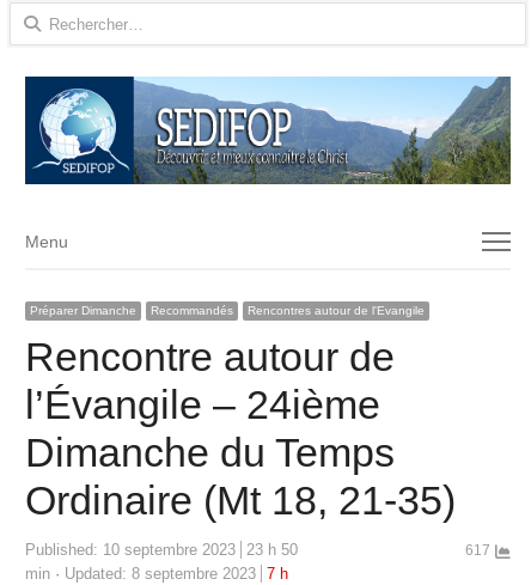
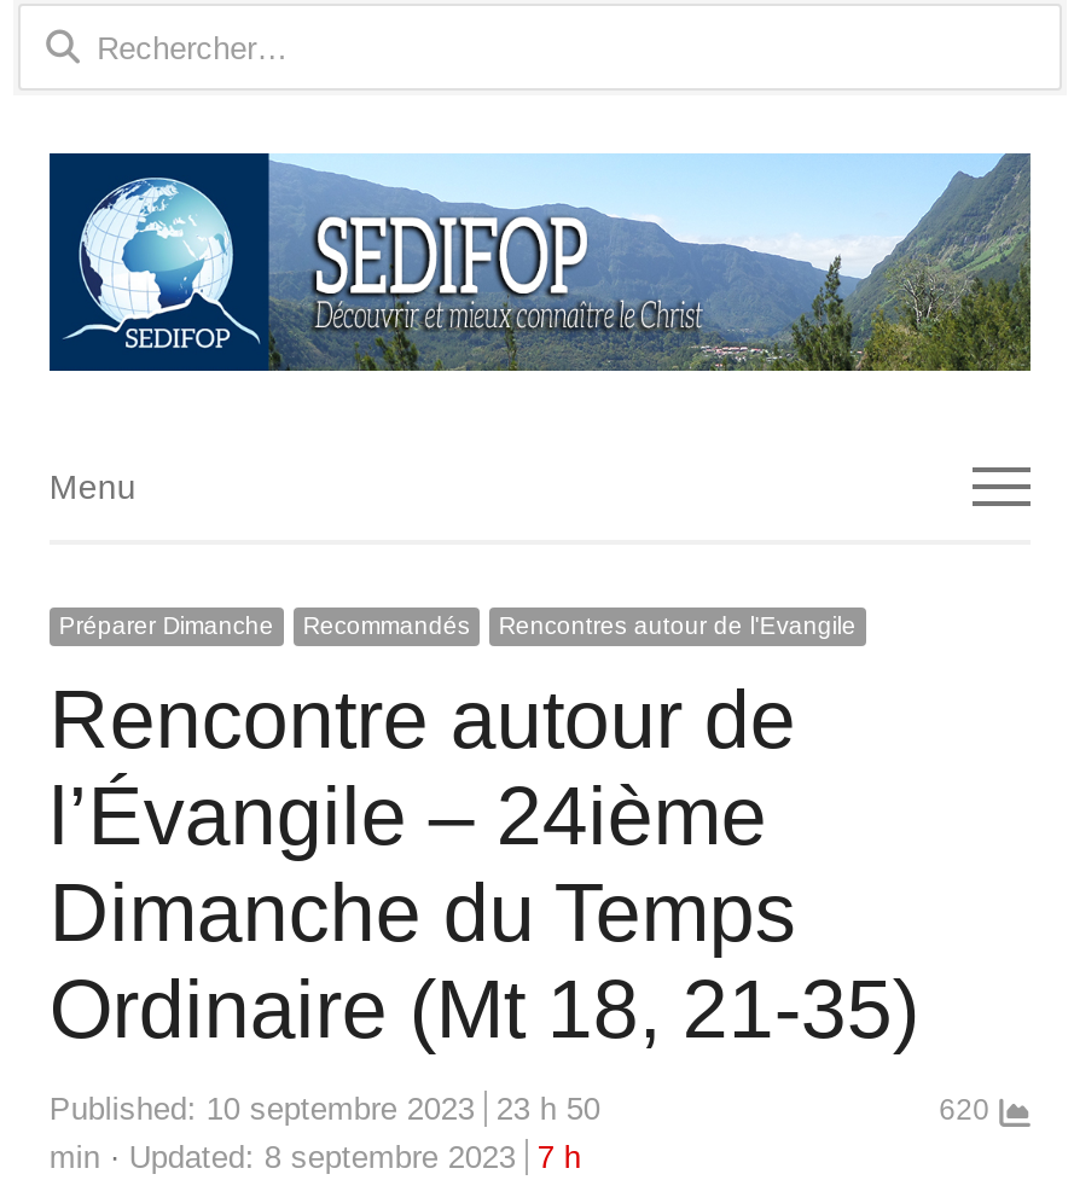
- 617
+ 620
